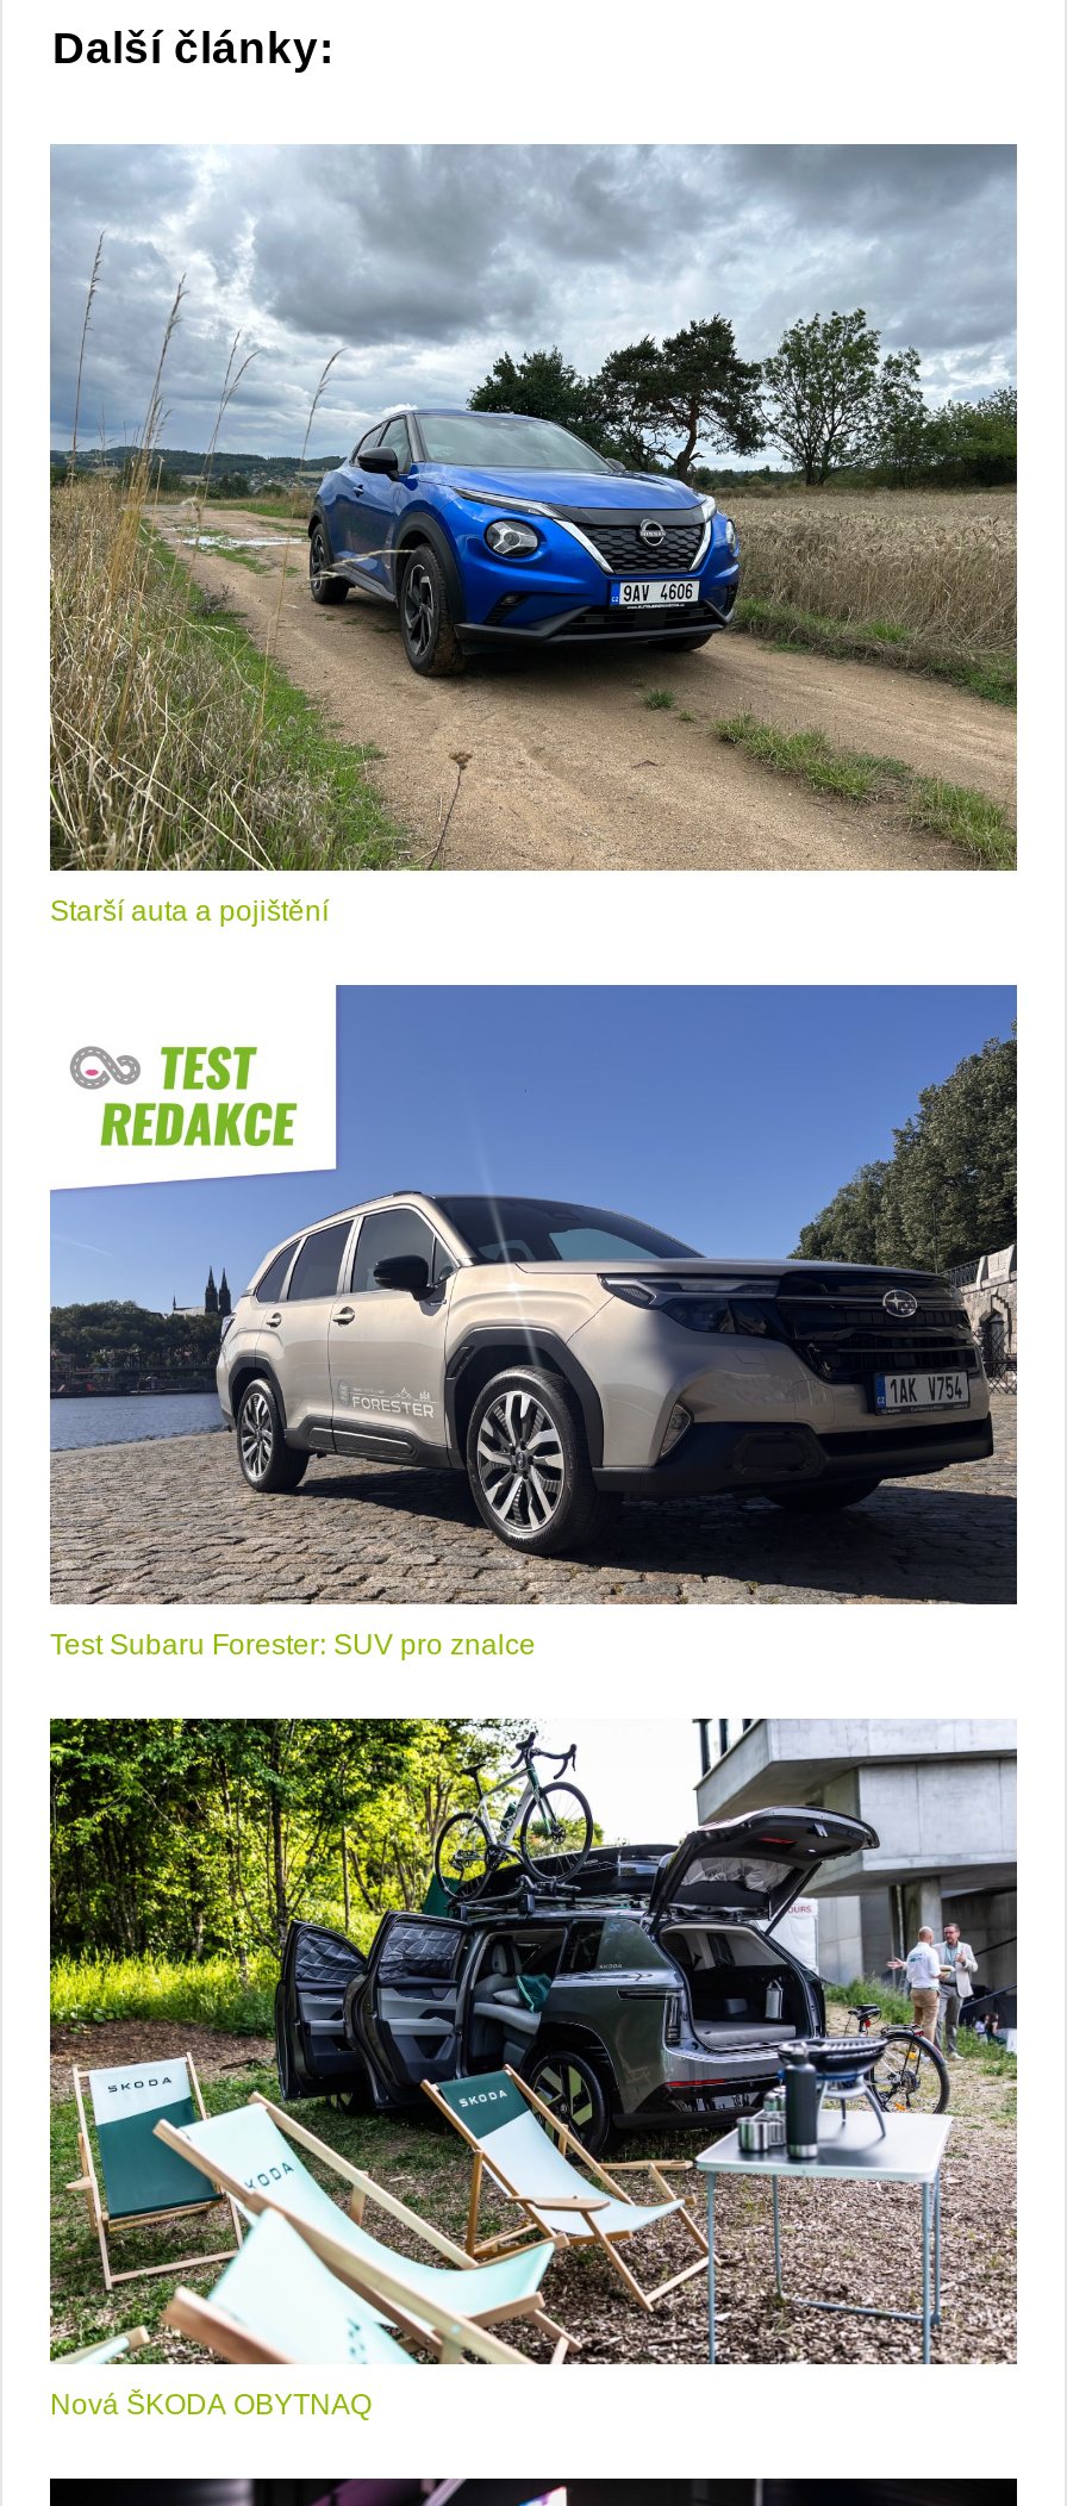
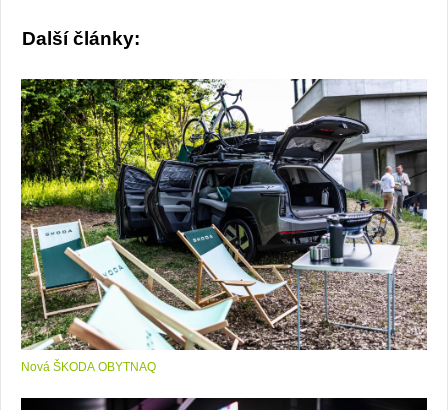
- [image]
- Starší auta a pojištění

- [image]
- Test Subaru Forester: SUV pro znalce
